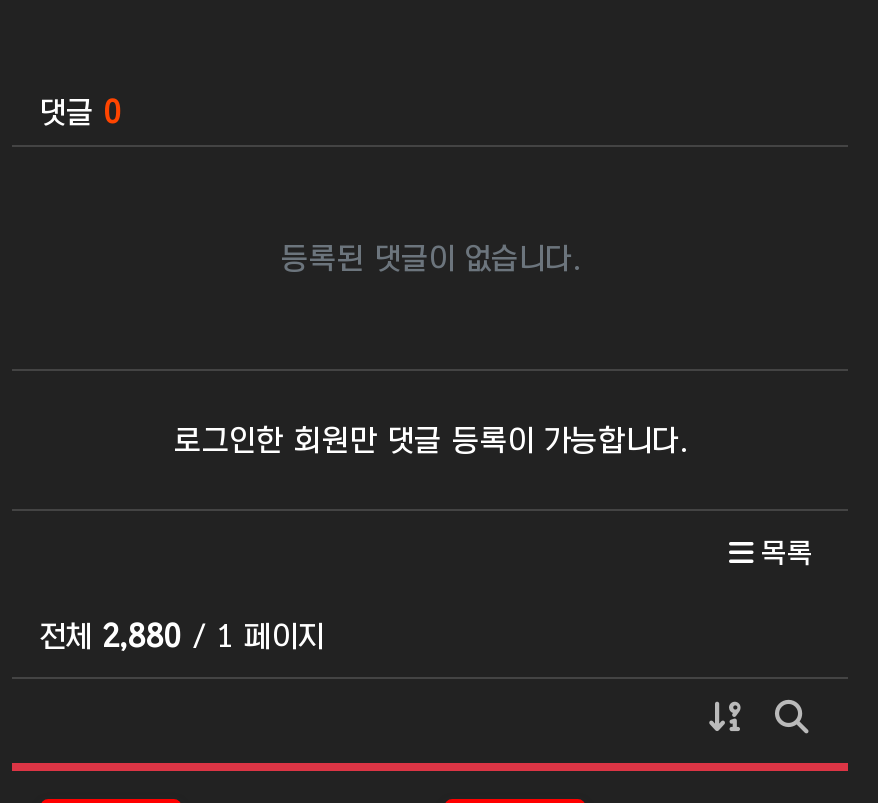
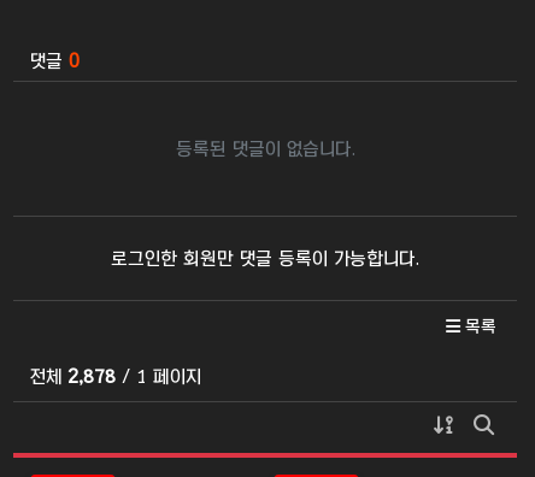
- 전체 2,880 / 1 페이지
+ 전체 2,878 / 1 페이지
